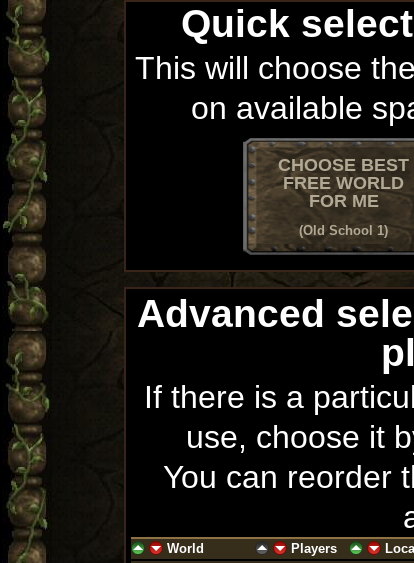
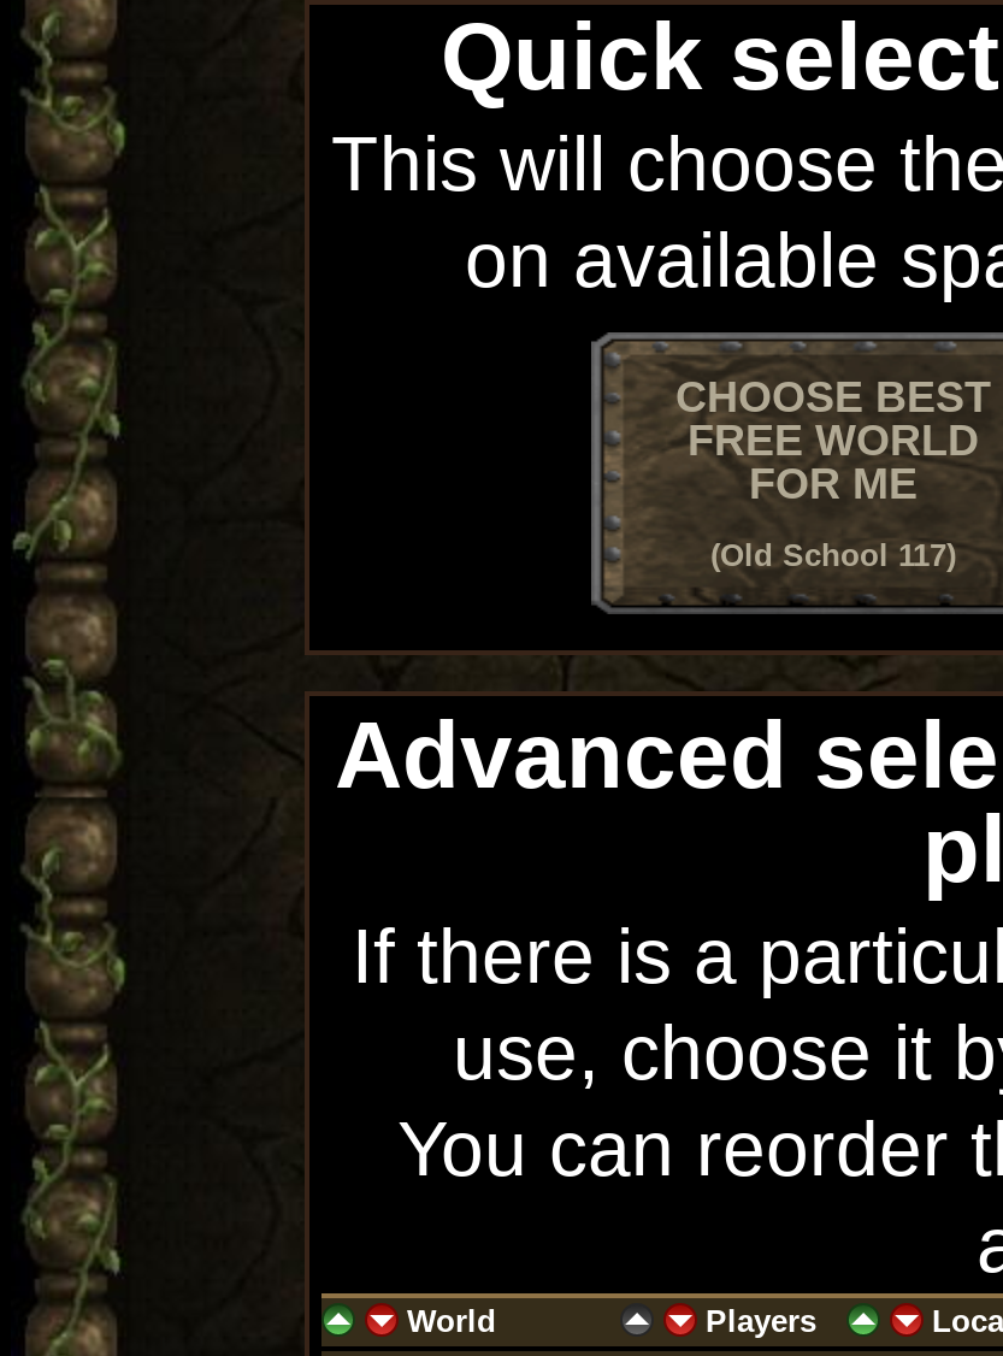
- (Old School 1)
+ (Old School 117)
